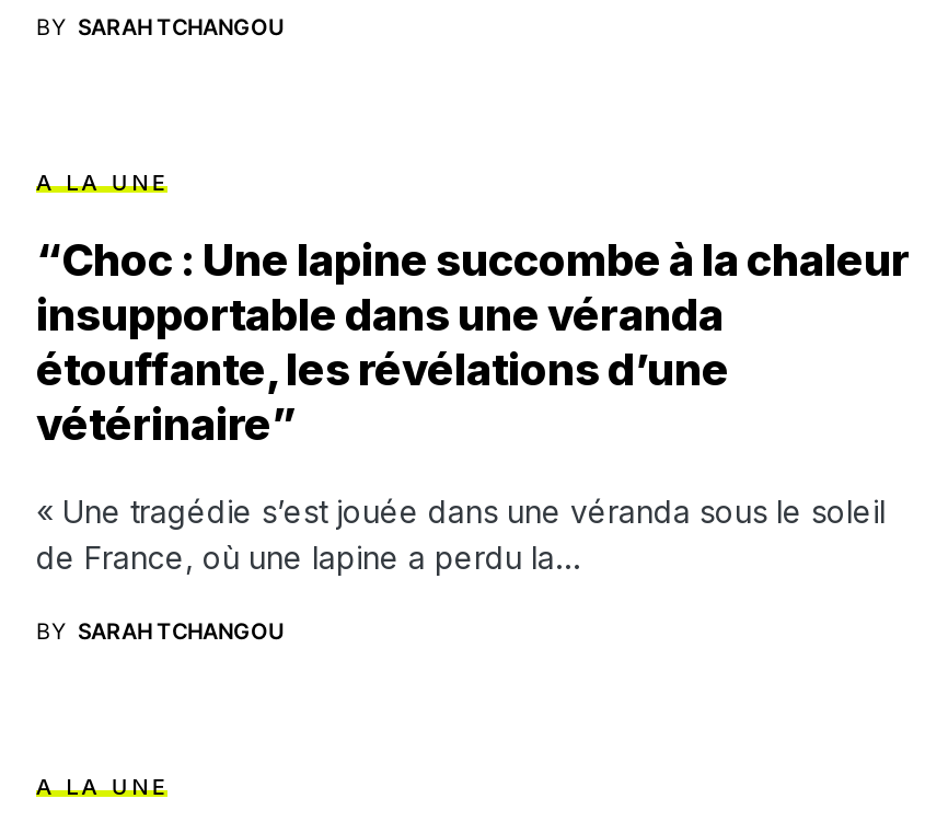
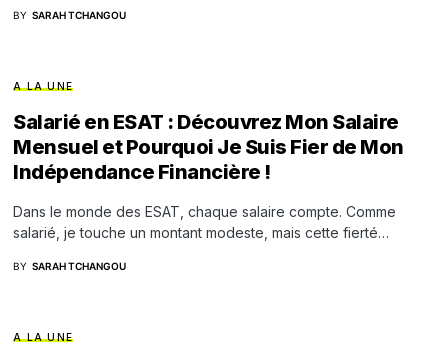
- “Choc : Une lapine succombe à la chaleur
- insupportable dans une véranda
- étouffante, les révélations d’une
- vétérinaire”
+ Salarié en ESAT : Découvrez Mon Salaire
+ Mensuel et Pourquoi Je Suis Fier de Mon
+ Indépendance Financière !

- « Une tragédie s’est jouée dans une véranda sous le soleil
- de France, où une lapine a perdu la…
+ Dans le monde des ESAT, chaque salaire compte. Comme
+ salarié, je touche un montant modeste, mais cette fierté…
